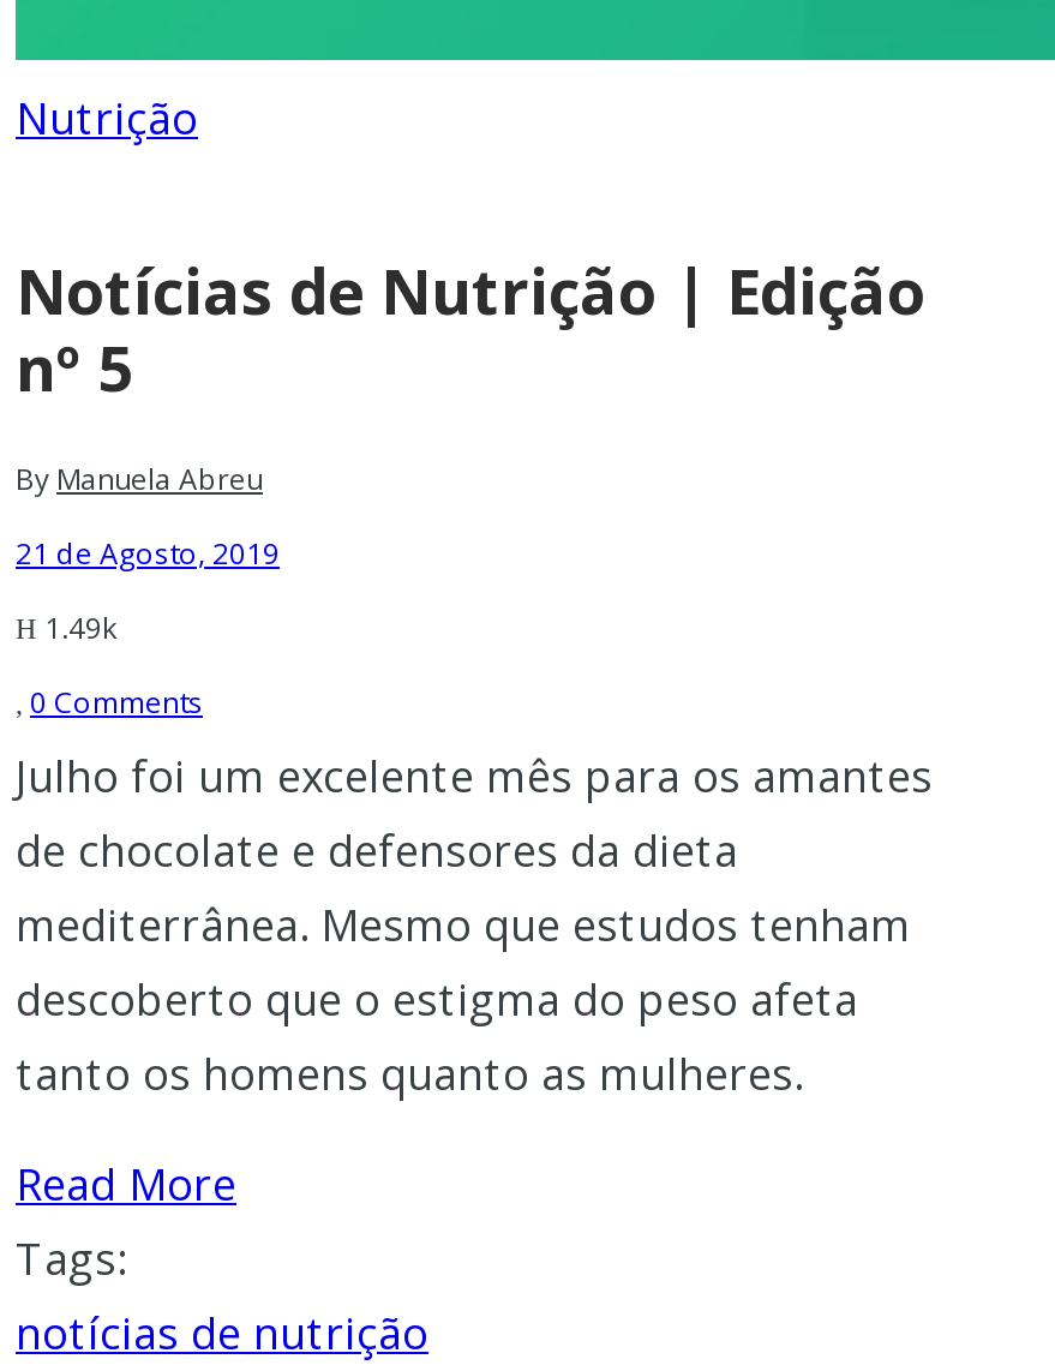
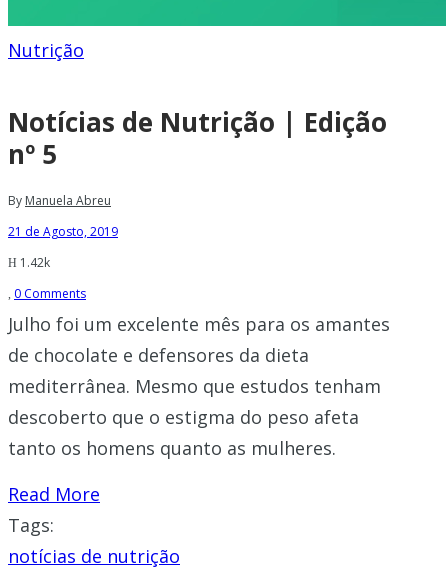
- 1.49k
+ 1.42k
